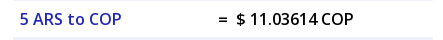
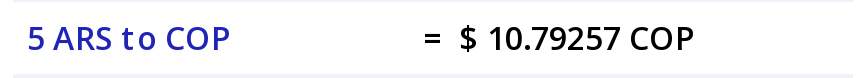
- = $ 11.03614 COP
+ = $ 10.79257 COP
